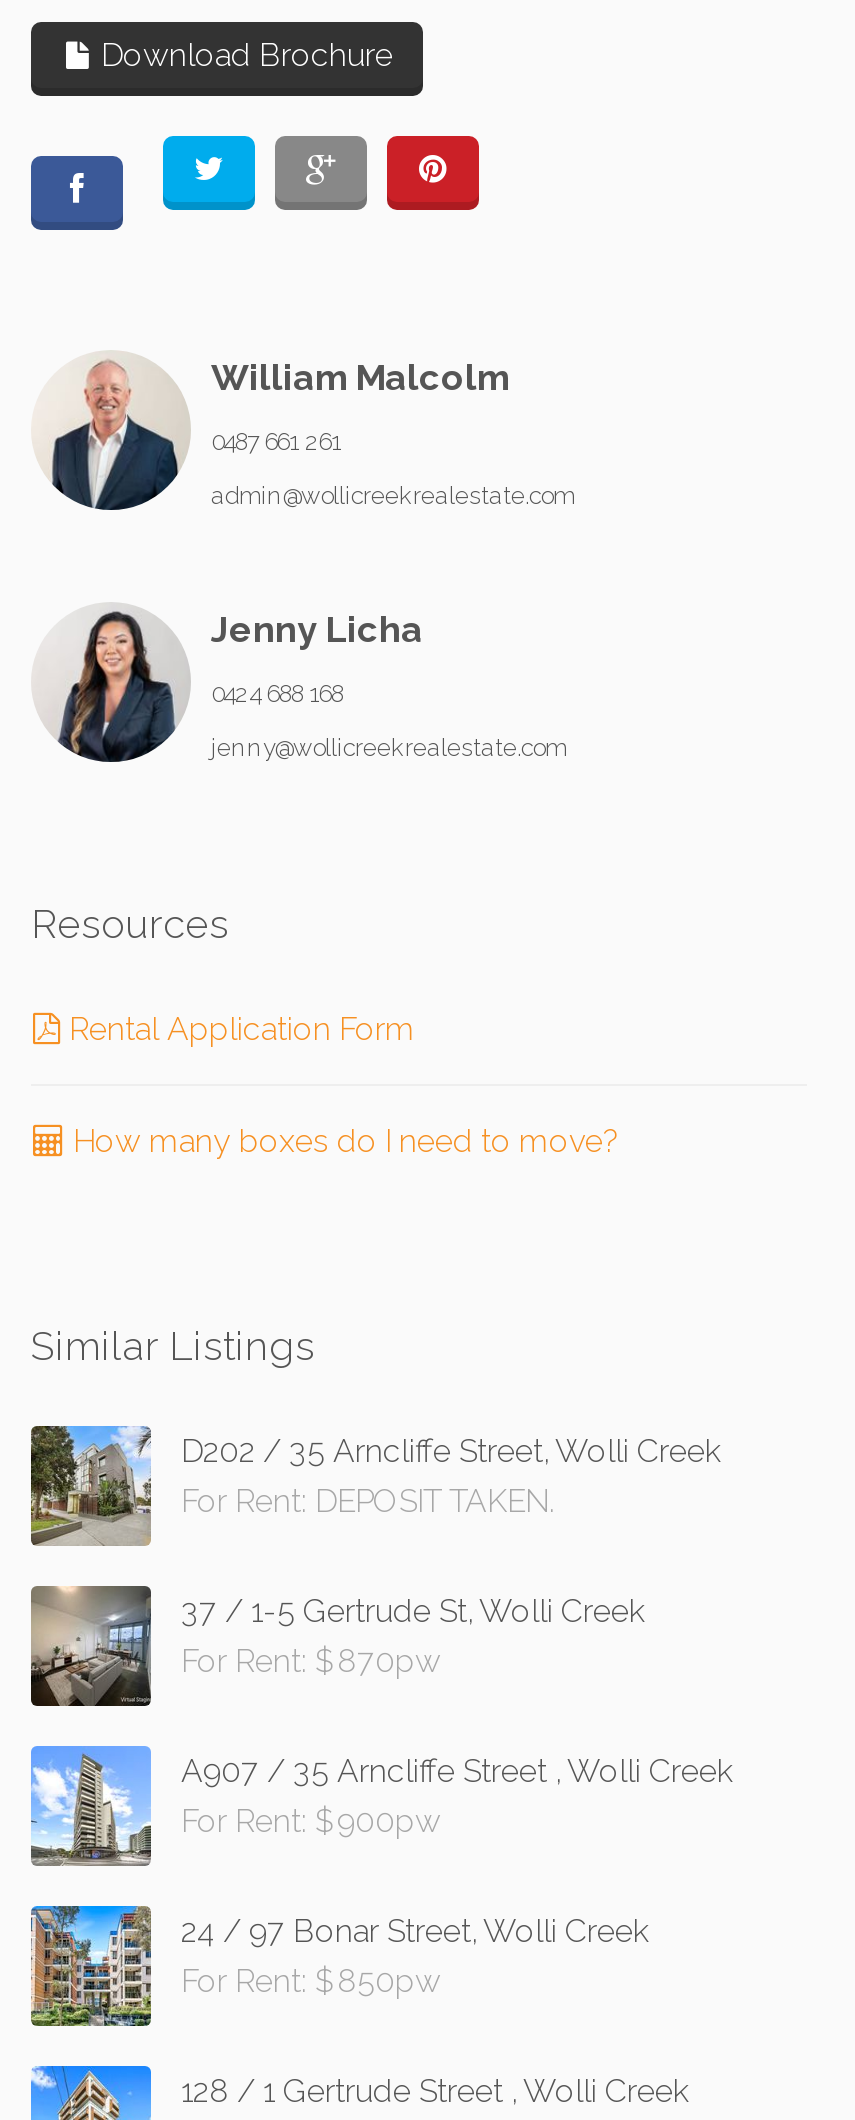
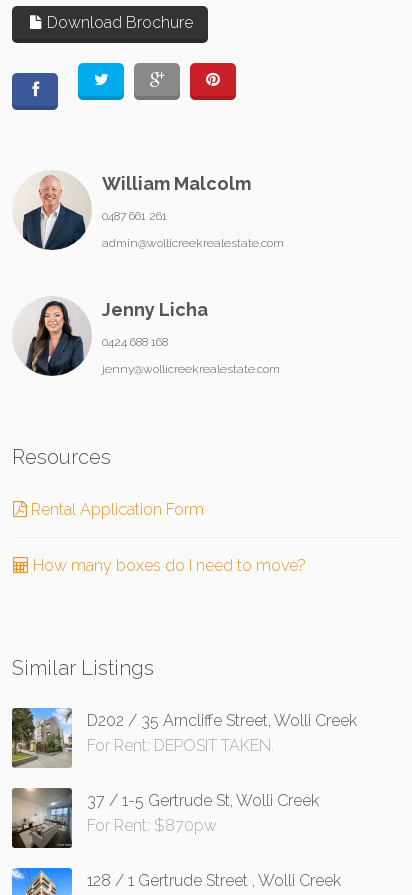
- [image]
- A907 / 35 Arncliffe Street , Wolli Creek
- For Rent: $900pw
- 24 / 97 Bonar Street, Wolli Creek
- For Rent: $850pw

- [image]
